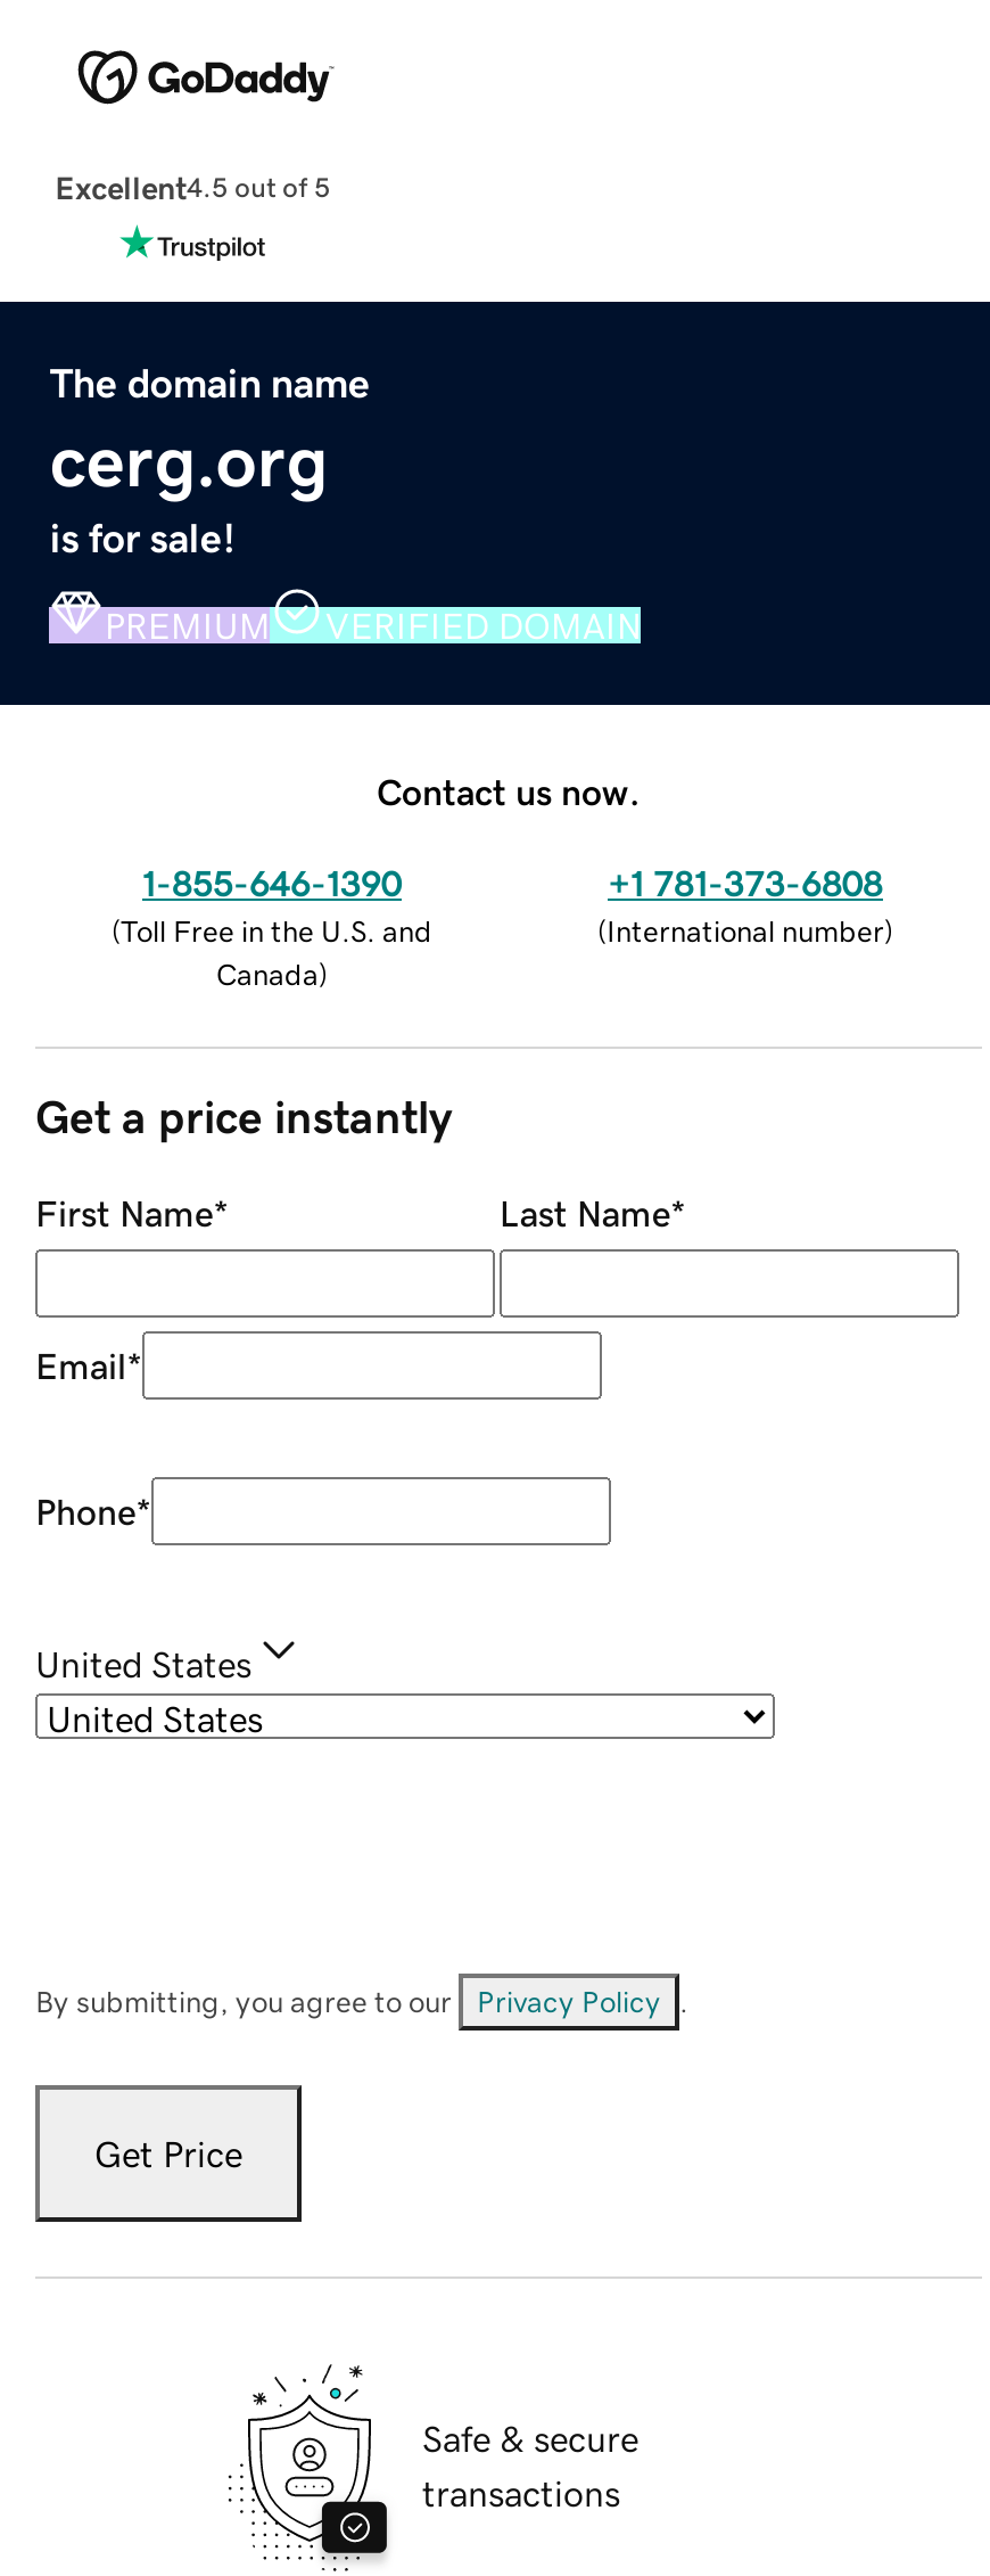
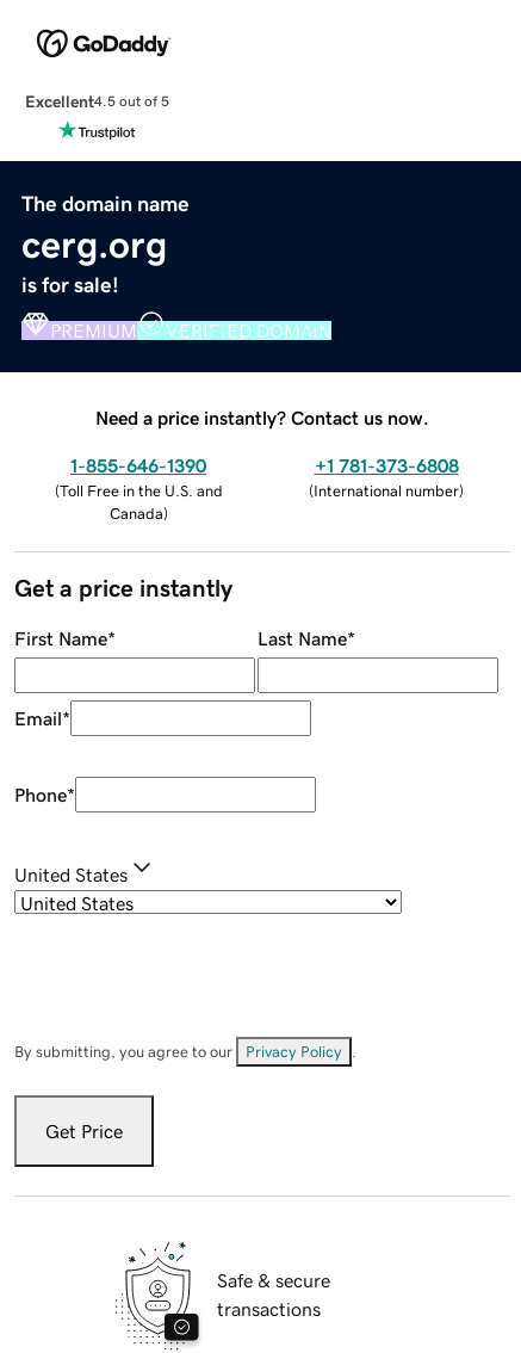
- Contact us now.
+ Need a price instantly? Contact us now.
